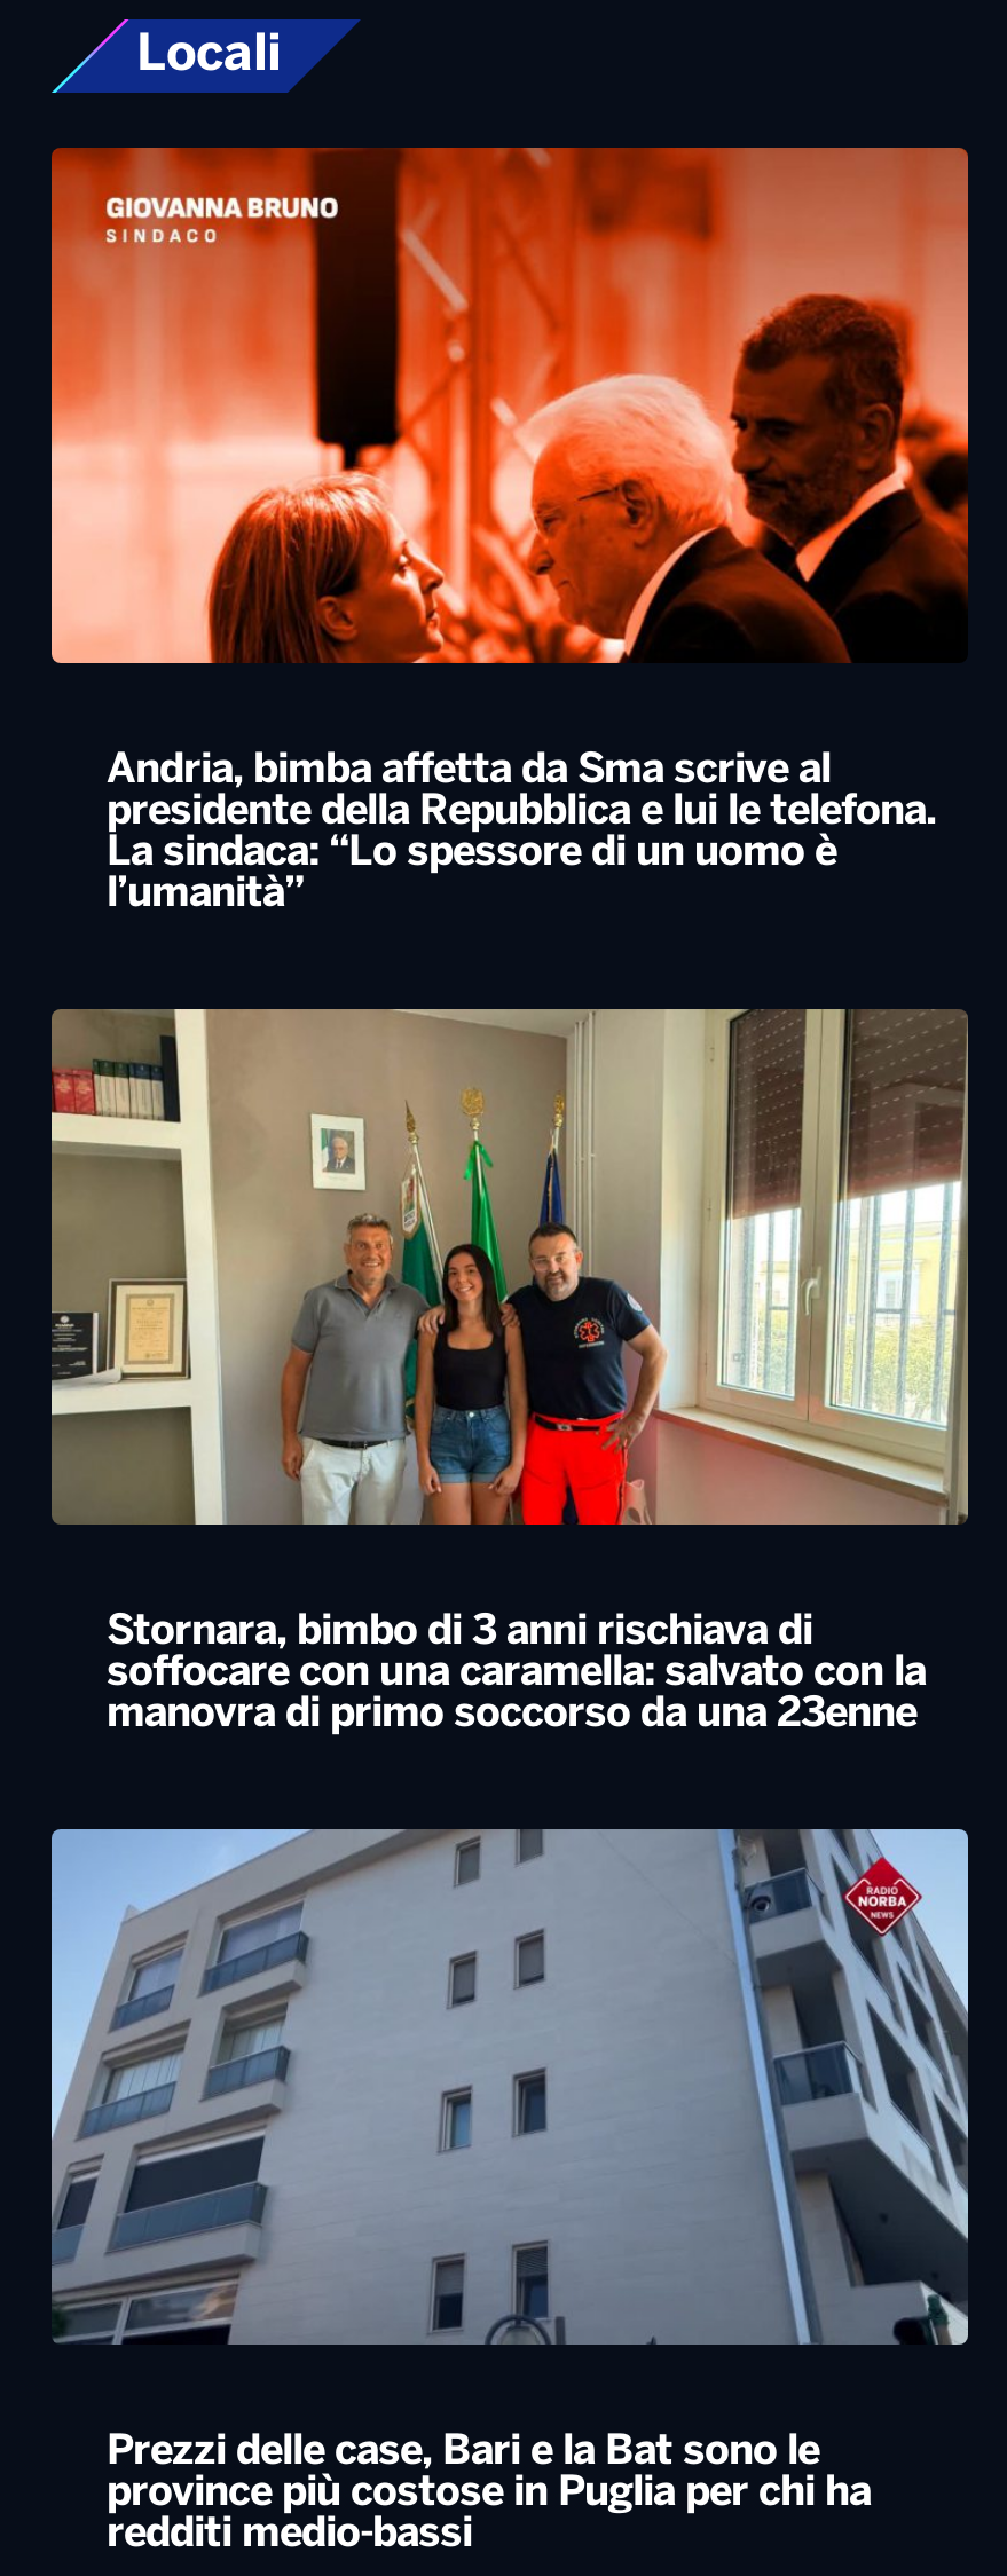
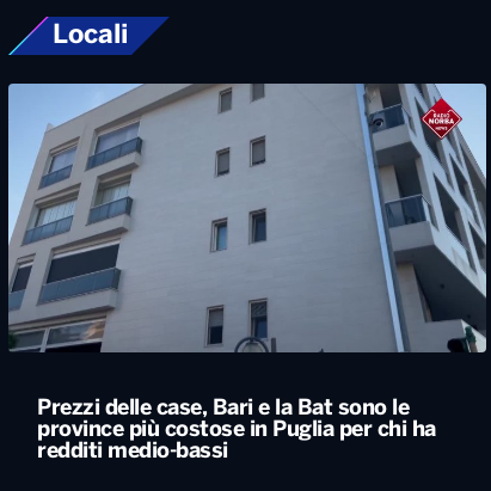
- [image]
- Andria, bimba affetta da Sma scrive al
- presidente della Repubblica e lui le telefona.
- La sindaca: “Lo spessore di un uomo è
- l’umanità”

- [image]
- Stornara, bimbo di 3 anni rischiava di
- soffocare con una caramella: salvato con la
- manovra di primo soccorso da una 23enne
